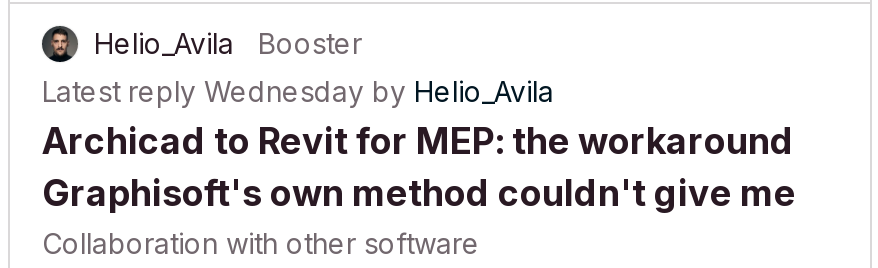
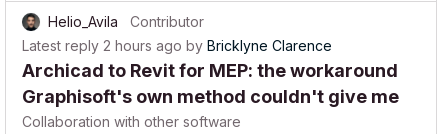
- Booster
- Latest reply Wednesday by Helio_Avila
+ Contributor
+ Latest reply 2 hours ago by Bricklyne Clarence
